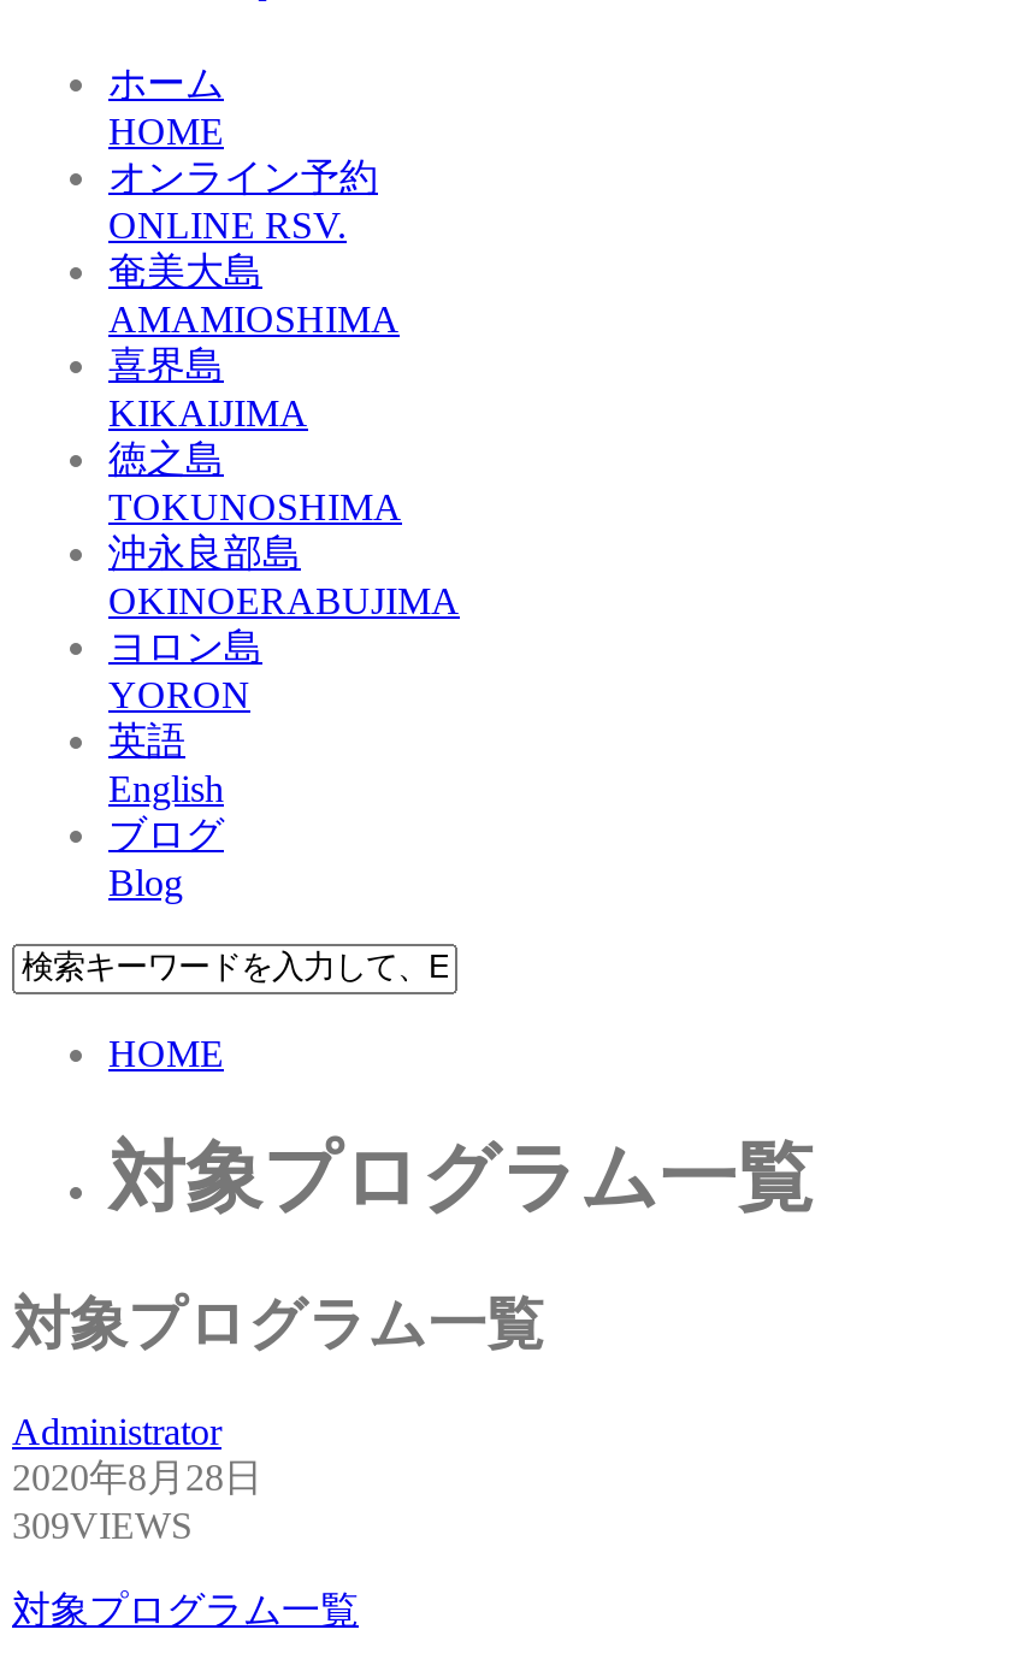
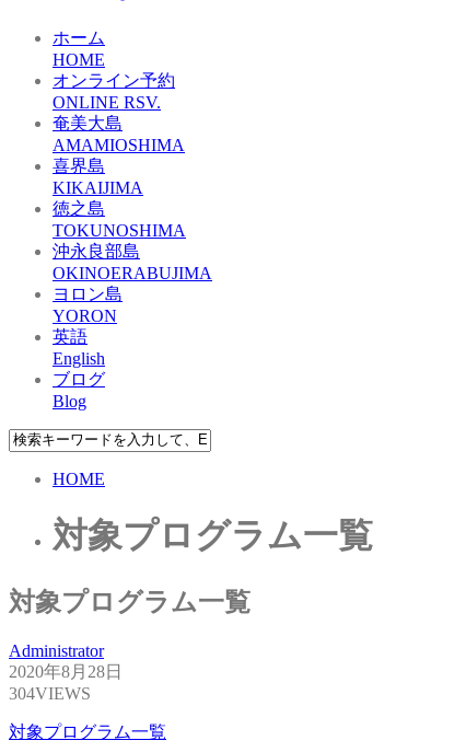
- 309VIEWS
+ 304VIEWS
